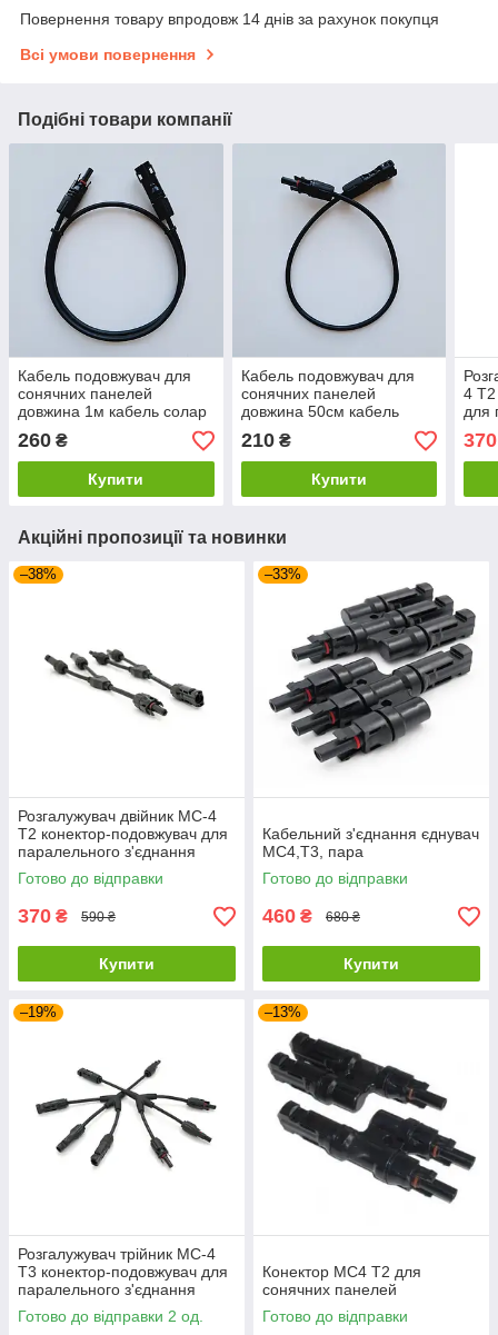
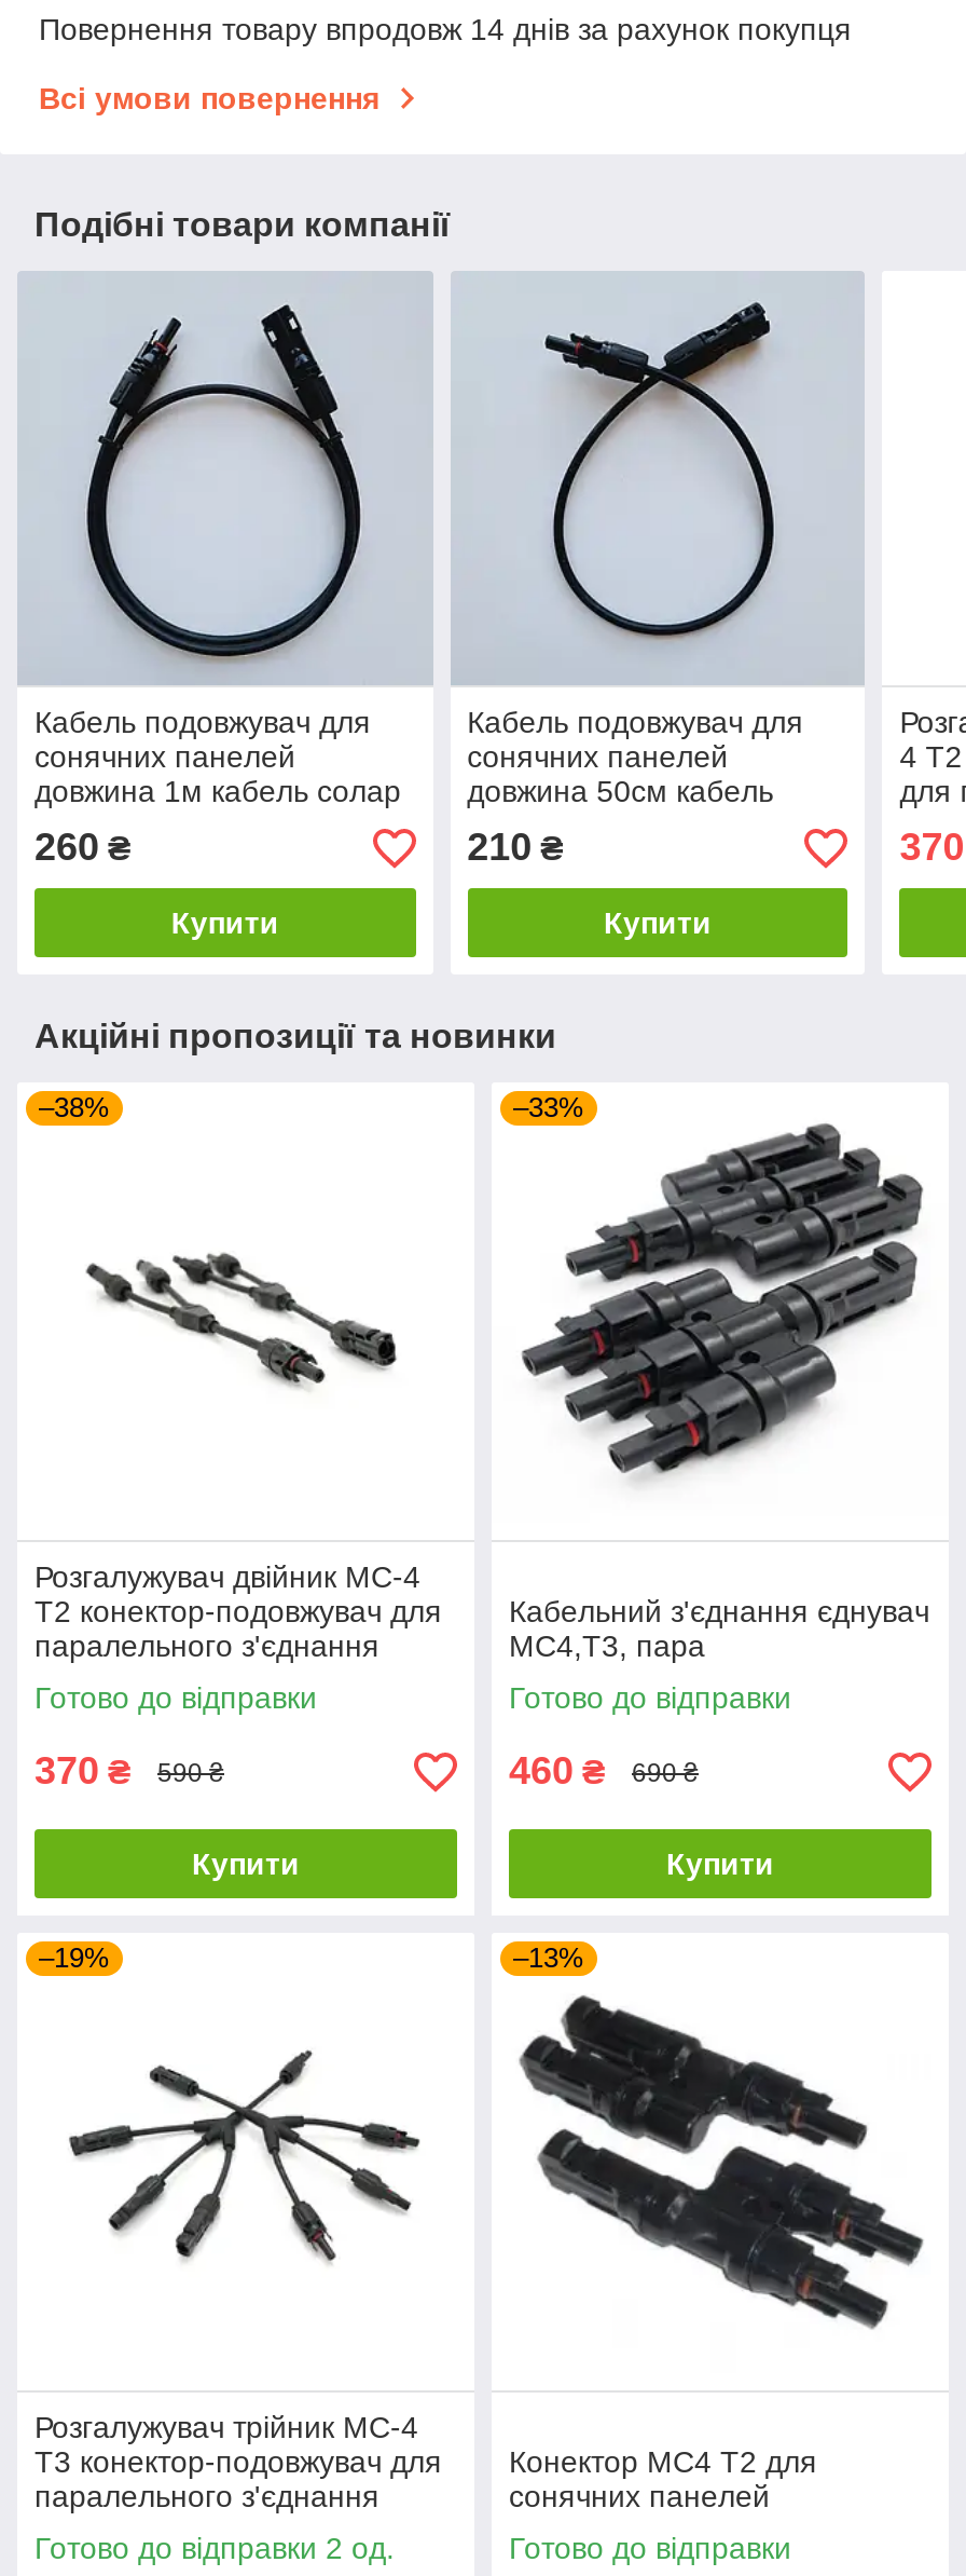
- 460 ₴ 680 ₴
+ 460 ₴ 690 ₴
